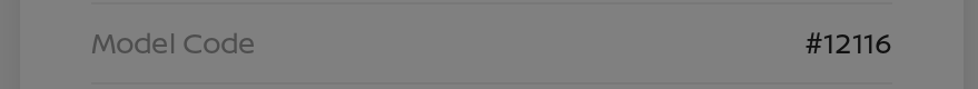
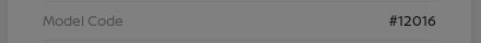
- #12116
+ #12016
